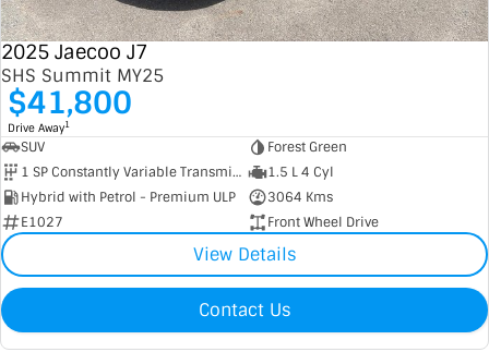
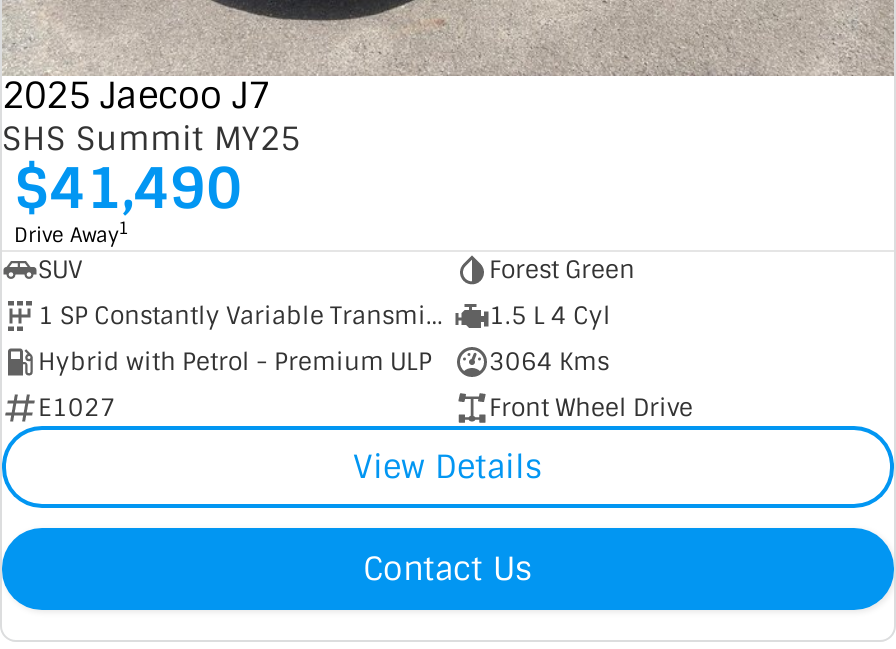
- $41,800
+ $41,490
